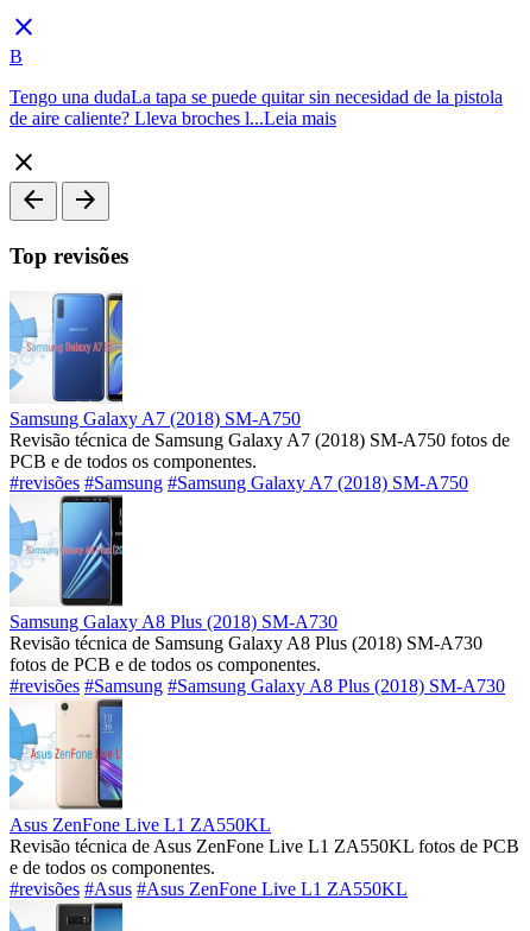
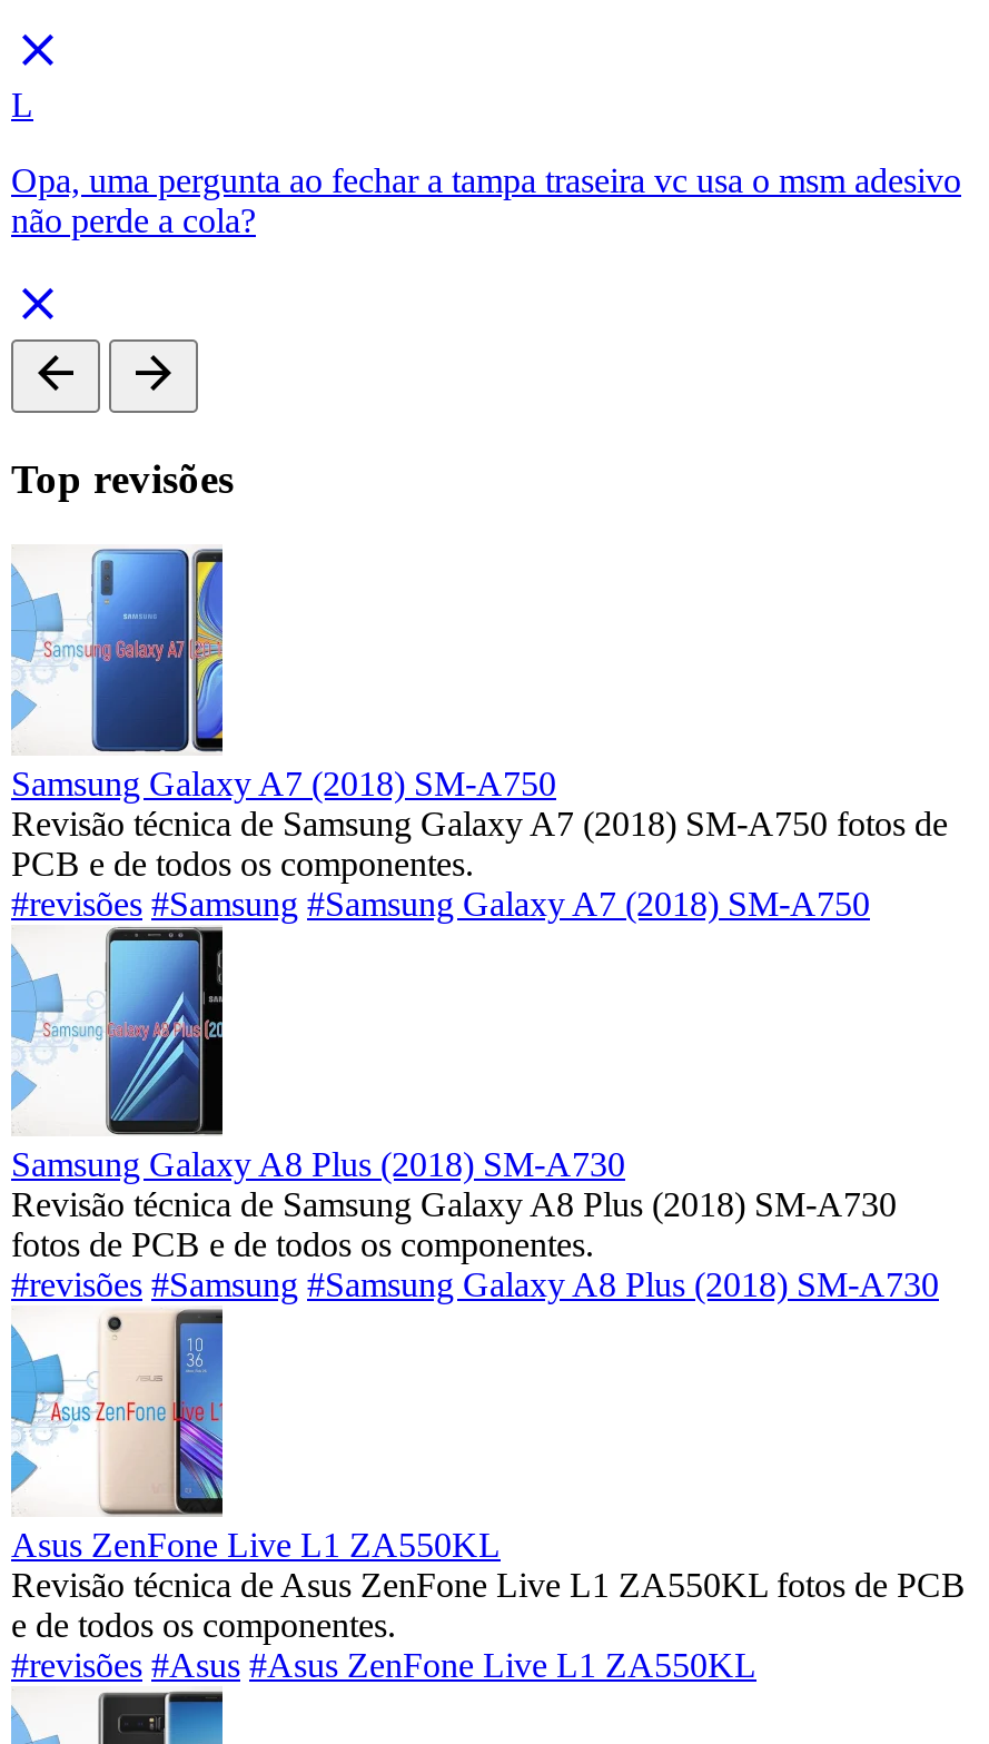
- B
+ L

- Tengo una dudaLa tapa se puede quitar sin necesidad de la pistola
- de aire caliente? Lleva broches l...Leia mais
+ Opa, uma pergunta ao fechar a tampa traseira vc usa o msm adesivo
+ não perde a cola?
